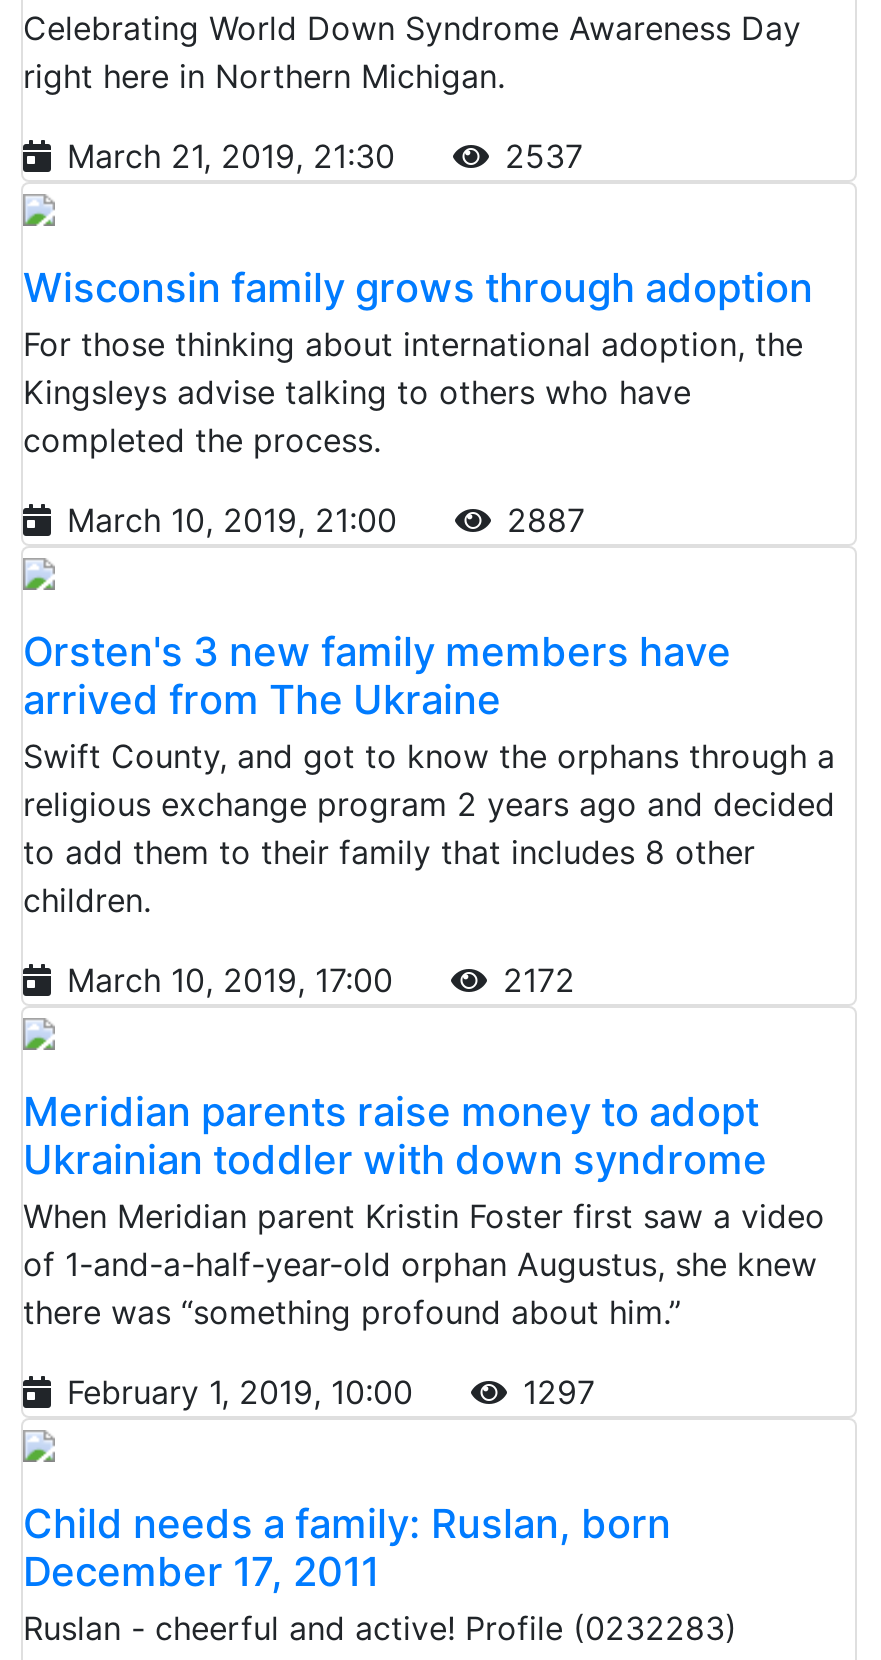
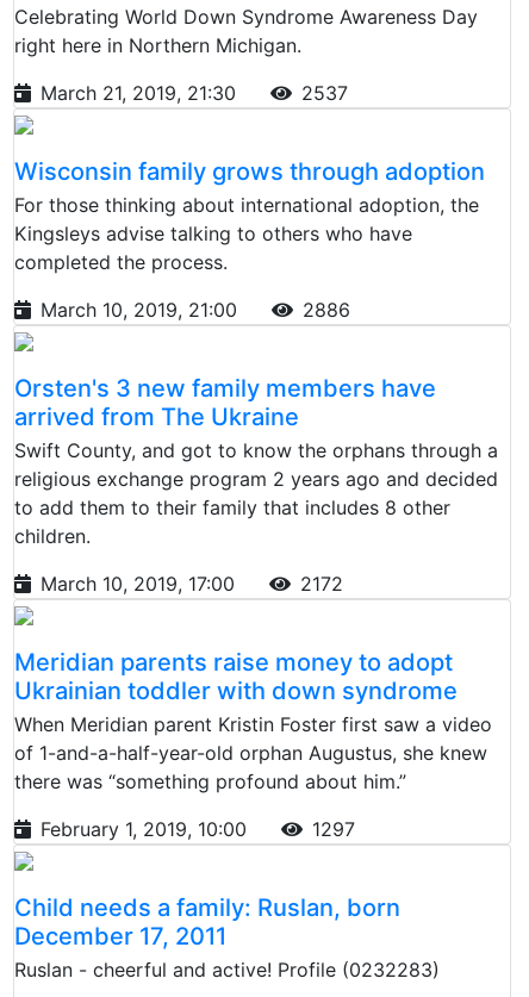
- 2887
+ 2886
